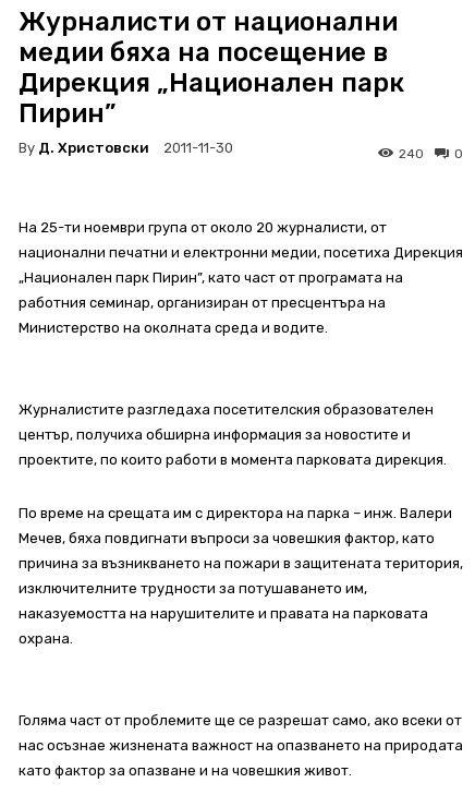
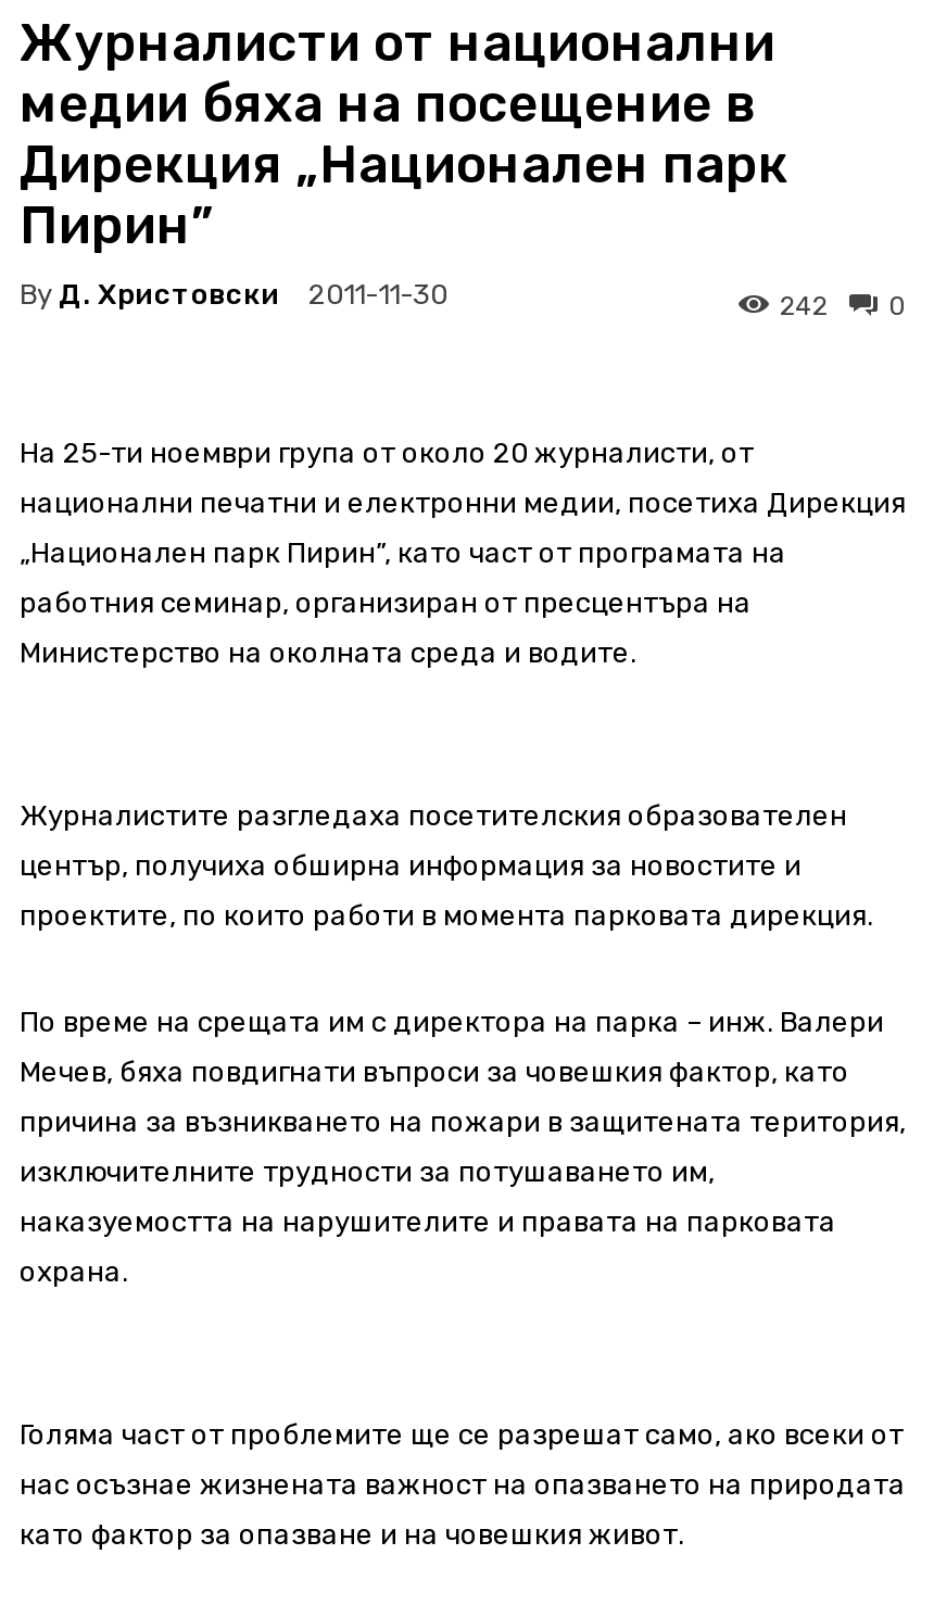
- 240 0
+ 242 0
